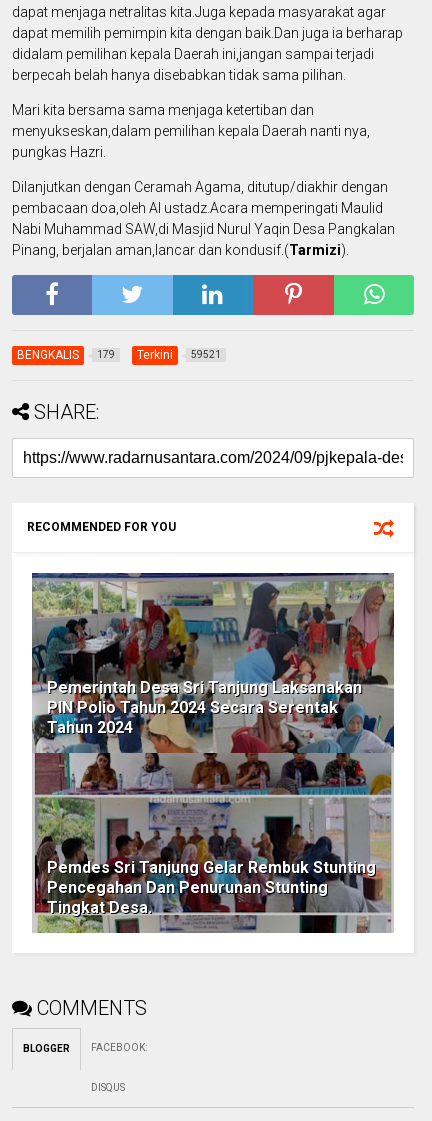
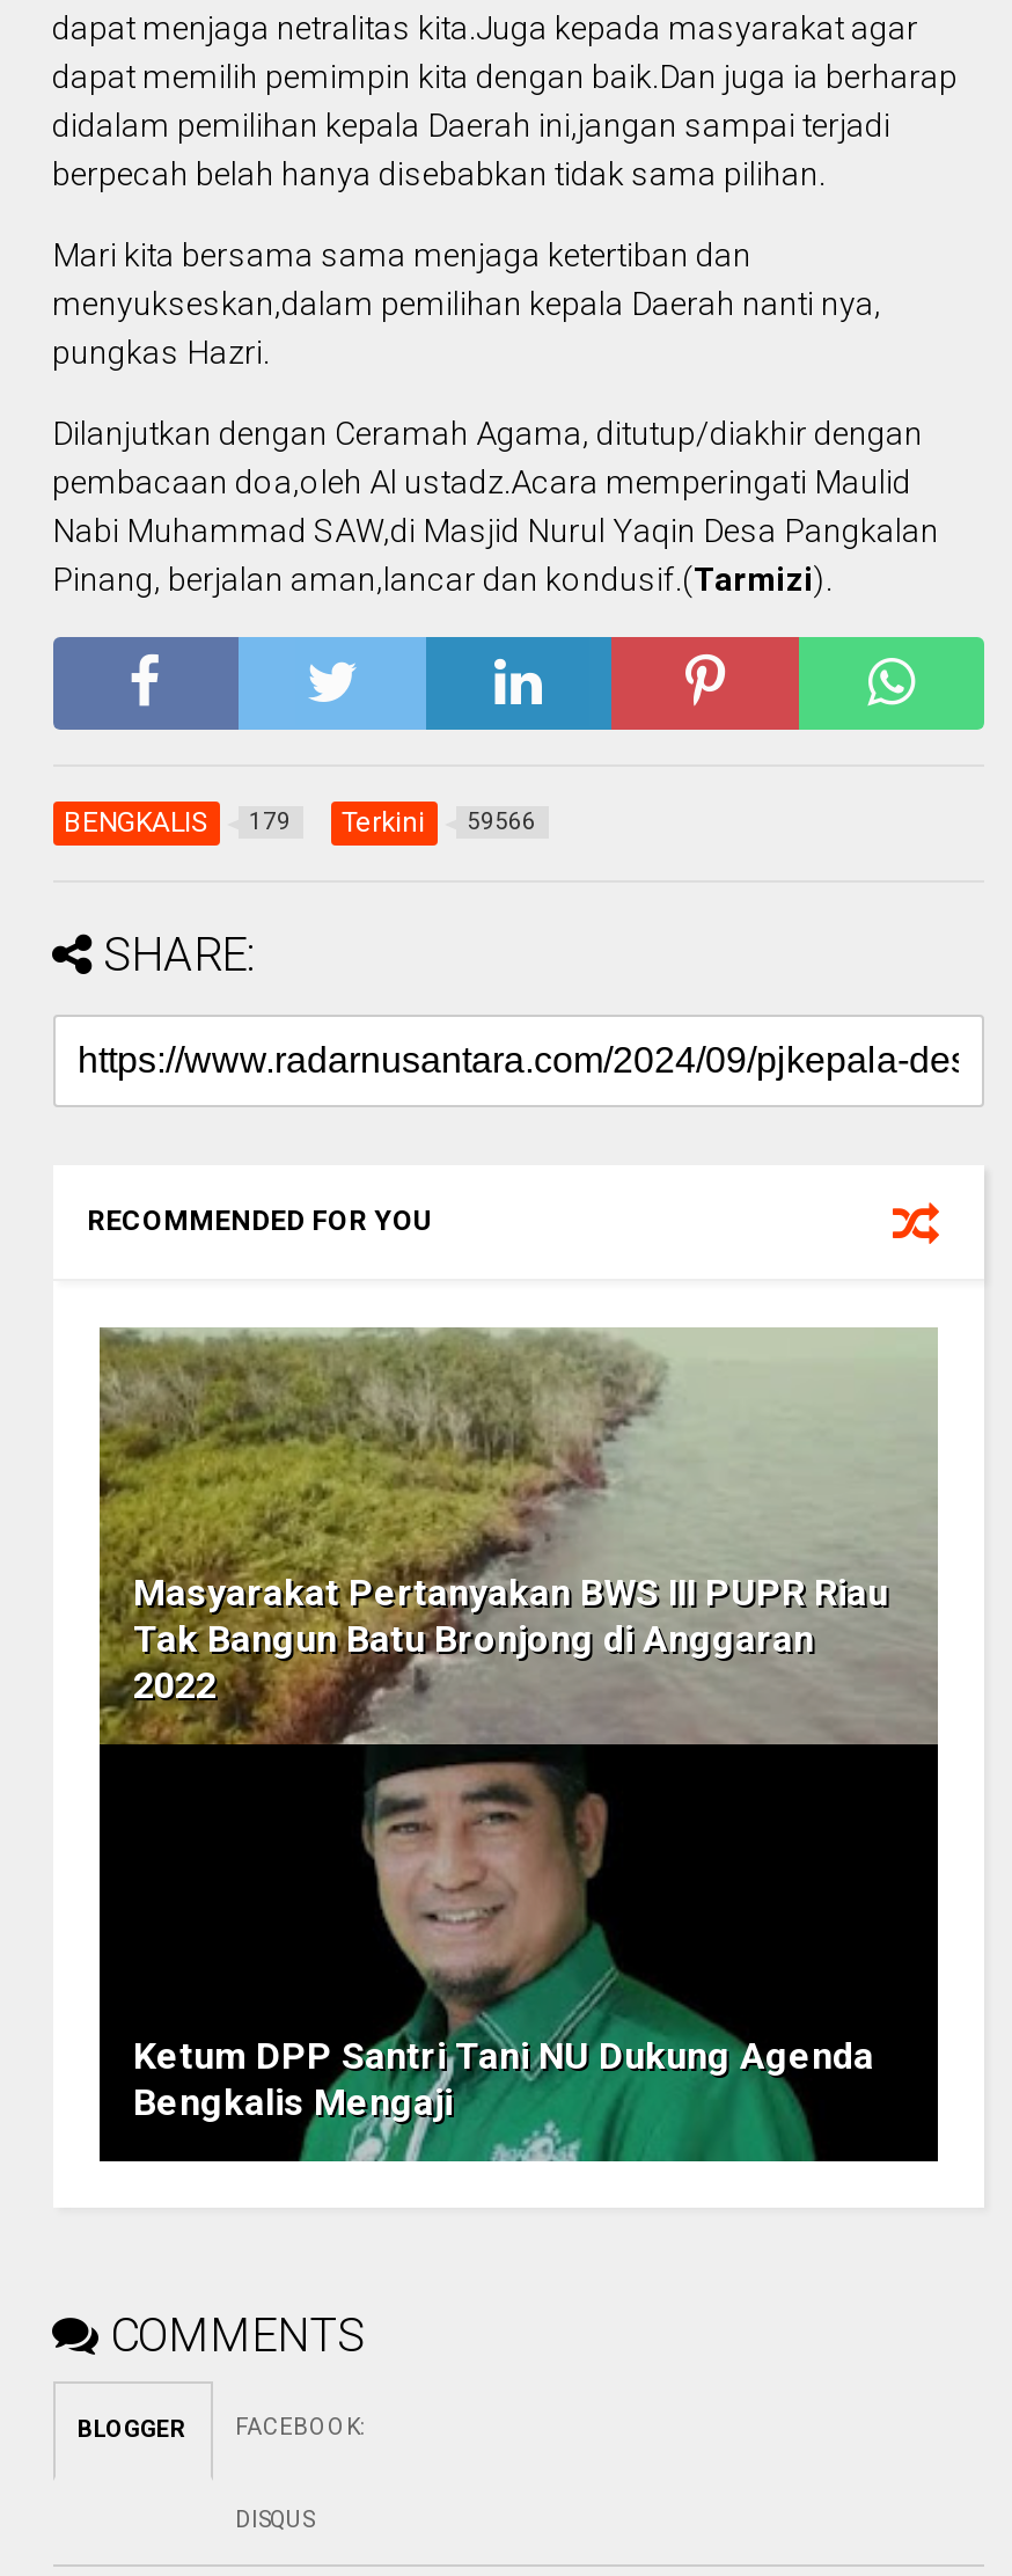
- BENGKALIS 179 Terkini 59521
+ BENGKALIS 179 Terkini 59566

- [image]
- Pemerintah Desa Sri Tanjung Laksanakan
- PIN Polio Tahun 2024 Secara Serentak
- Tahun 2024
+ [image]
+ Masyarakat Pertanyakan BWS III PUPR Riau
+ Tak Bangun Batu Bronjong di Anggaran
+ 2022

- [image]
- Pemdes Sri Tanjung Gelar Rembuk Stunting
- Pencegahan Dan Penurunan Stunting
- Tingkat Desa.
+ [image]
+ Ketum DPP Santri Tani NU Dukung Agenda
+ Bengkalis Mengaji
